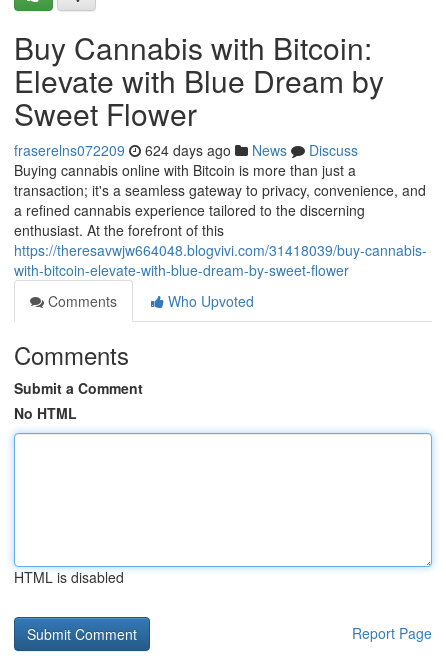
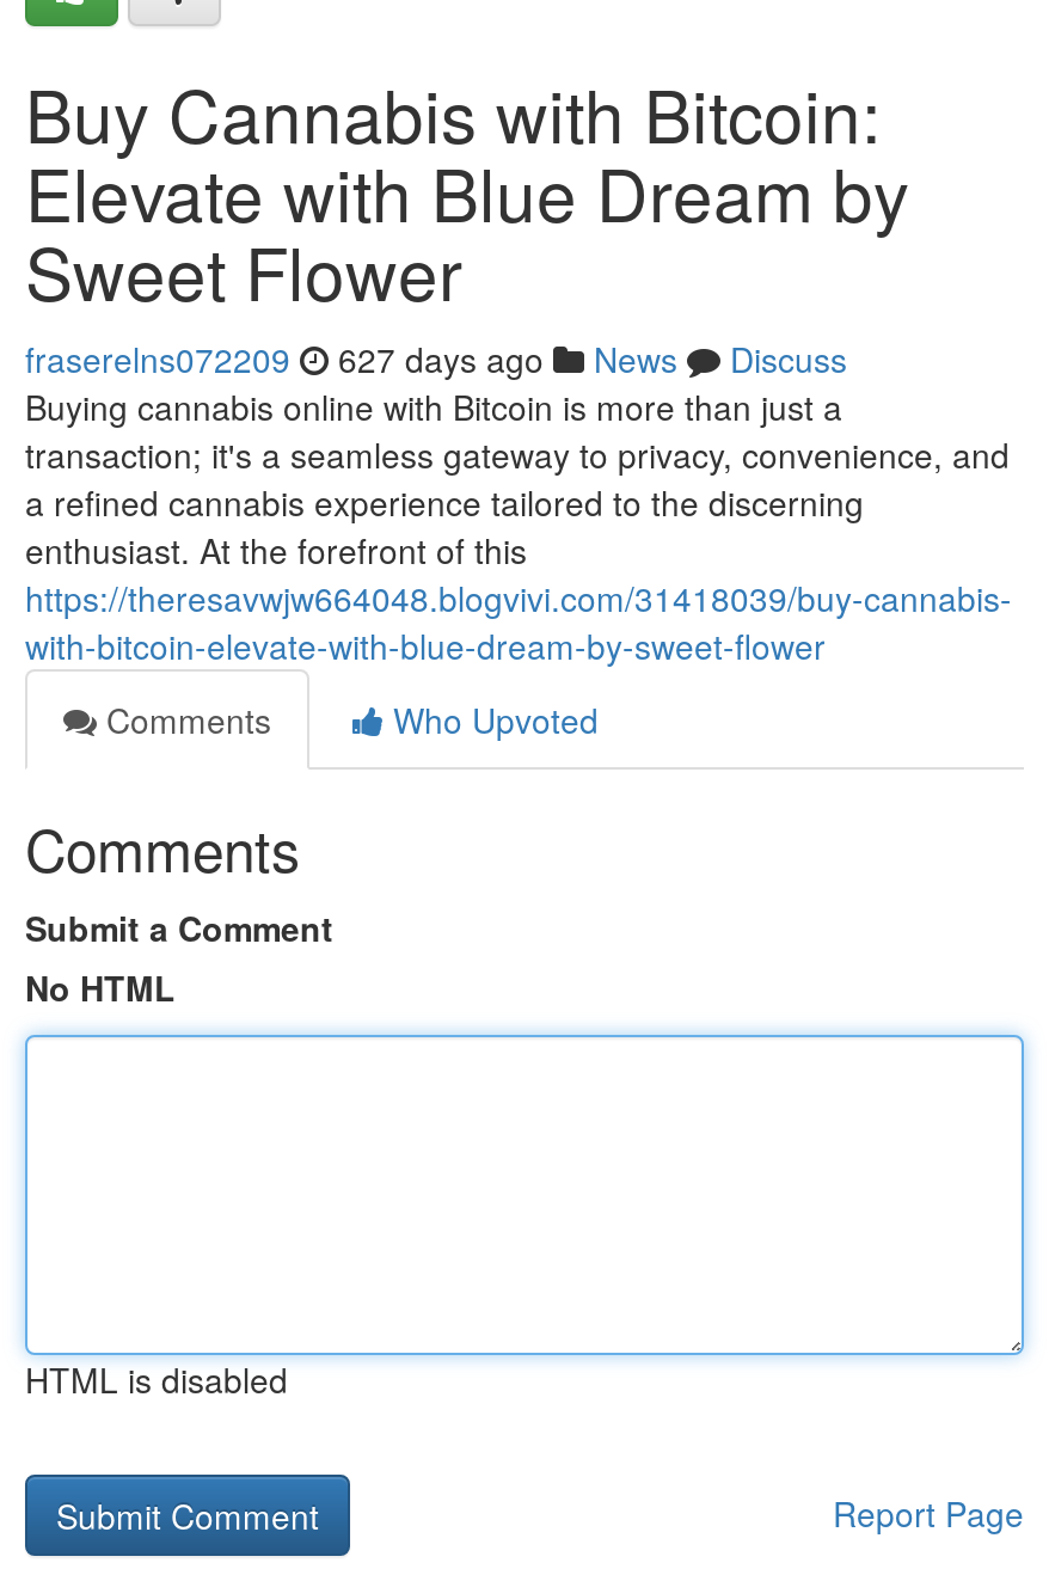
- fraserelns072209 624 days ago News Discuss
+ fraserelns072209 627 days ago News Discuss
